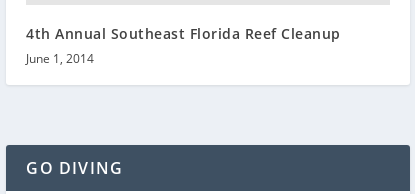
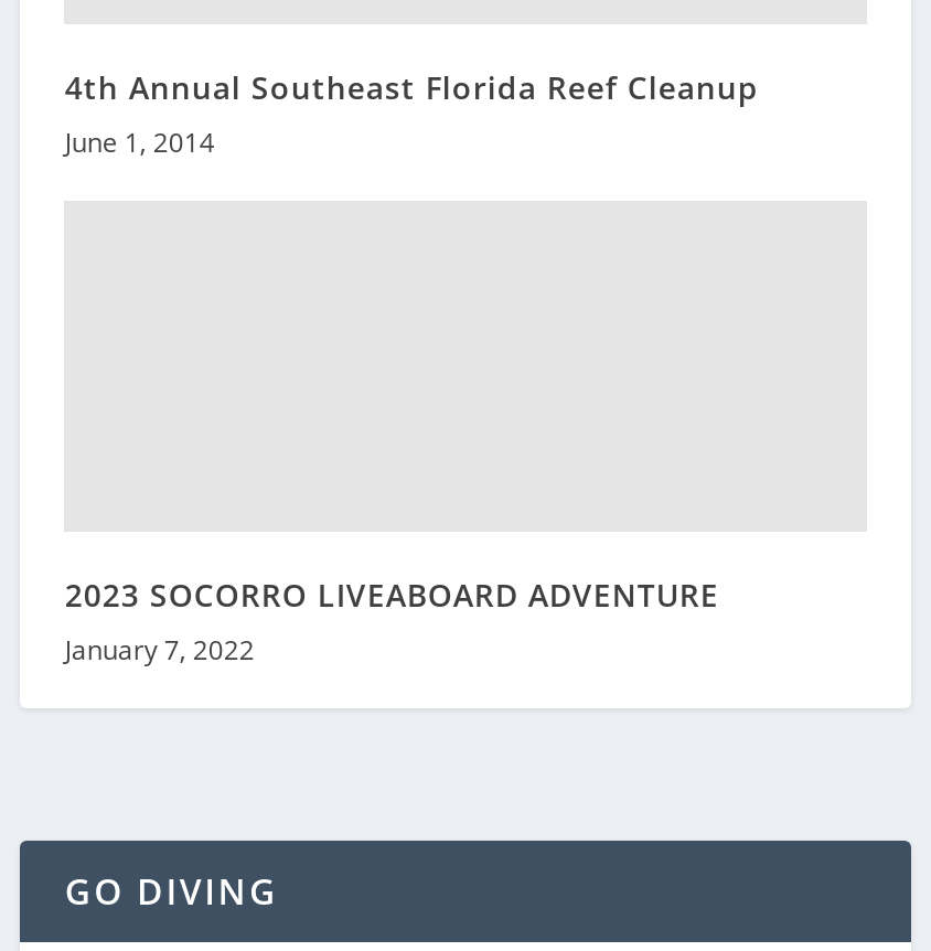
+ 2023 SOCORRO LIVEABOARD ADVENTURE
+ January 7, 2022
